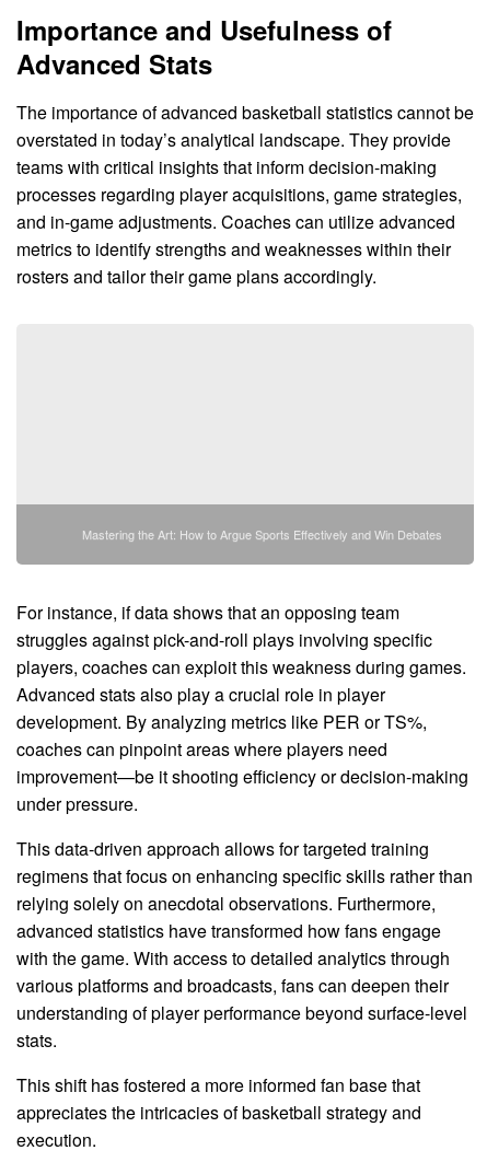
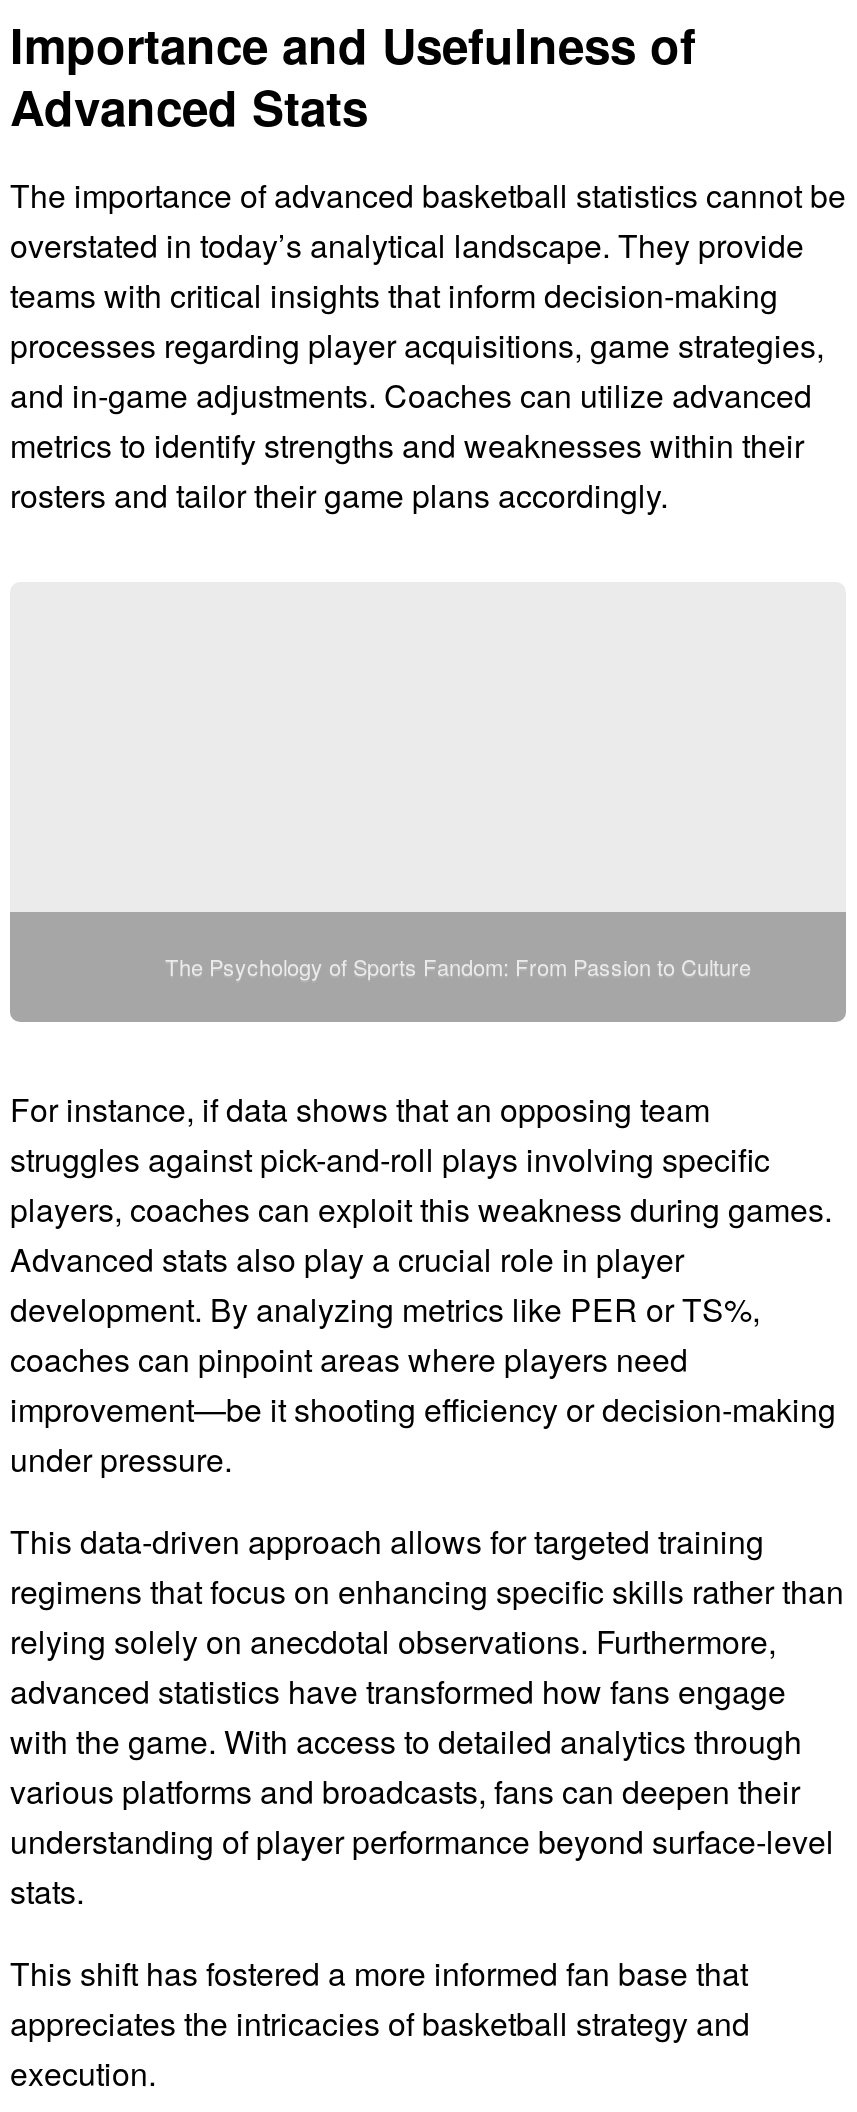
- Mastering the Art: How to Argue Sports Effectively and Win Debates
+ The Psychology of Sports Fandom: From Passion to Culture
